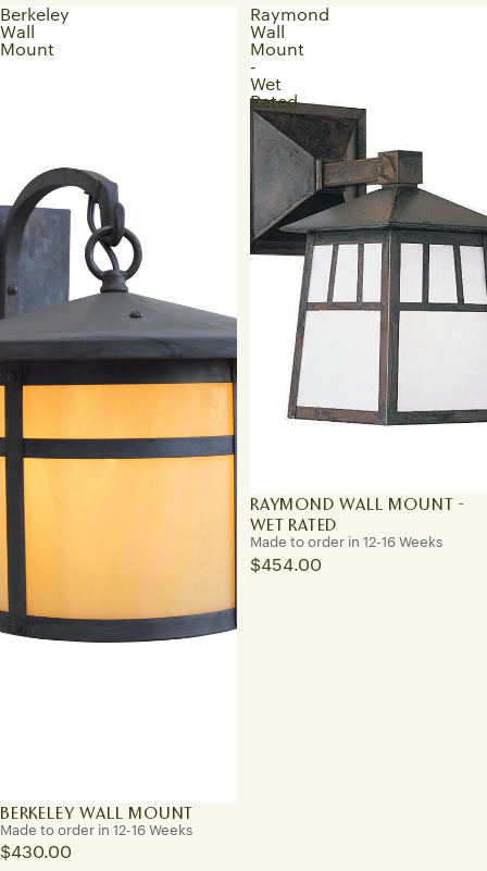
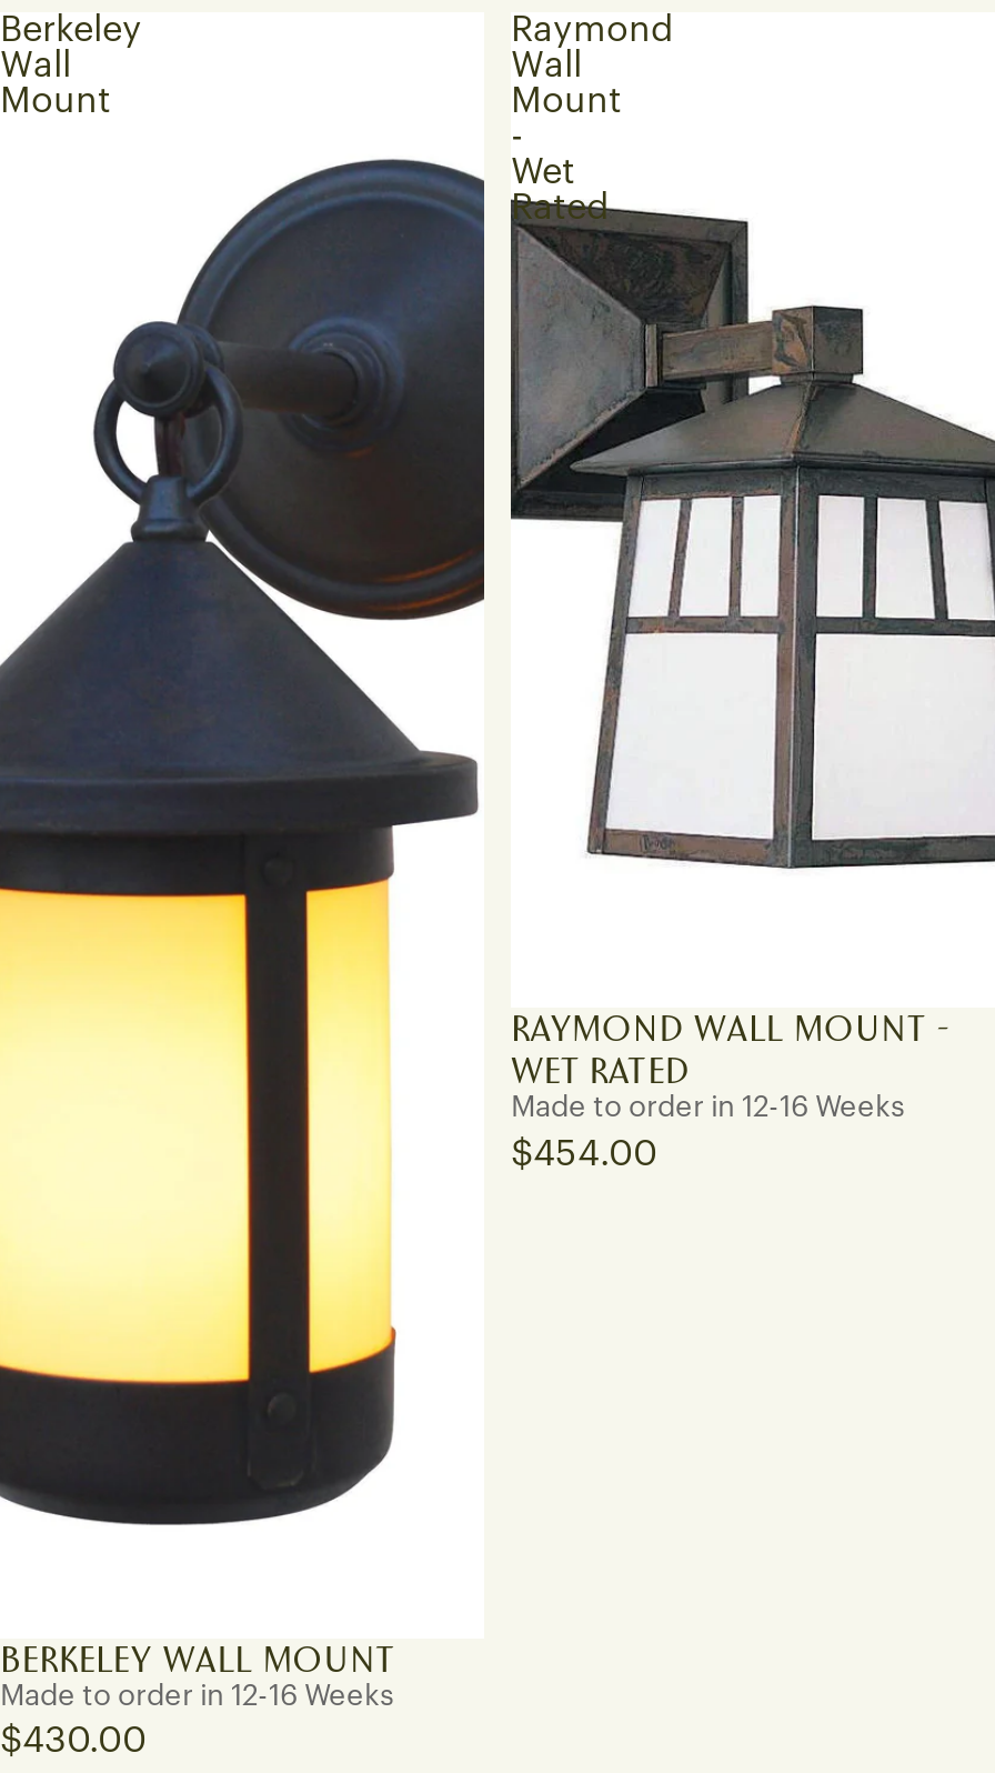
- [image]
+ [image]
